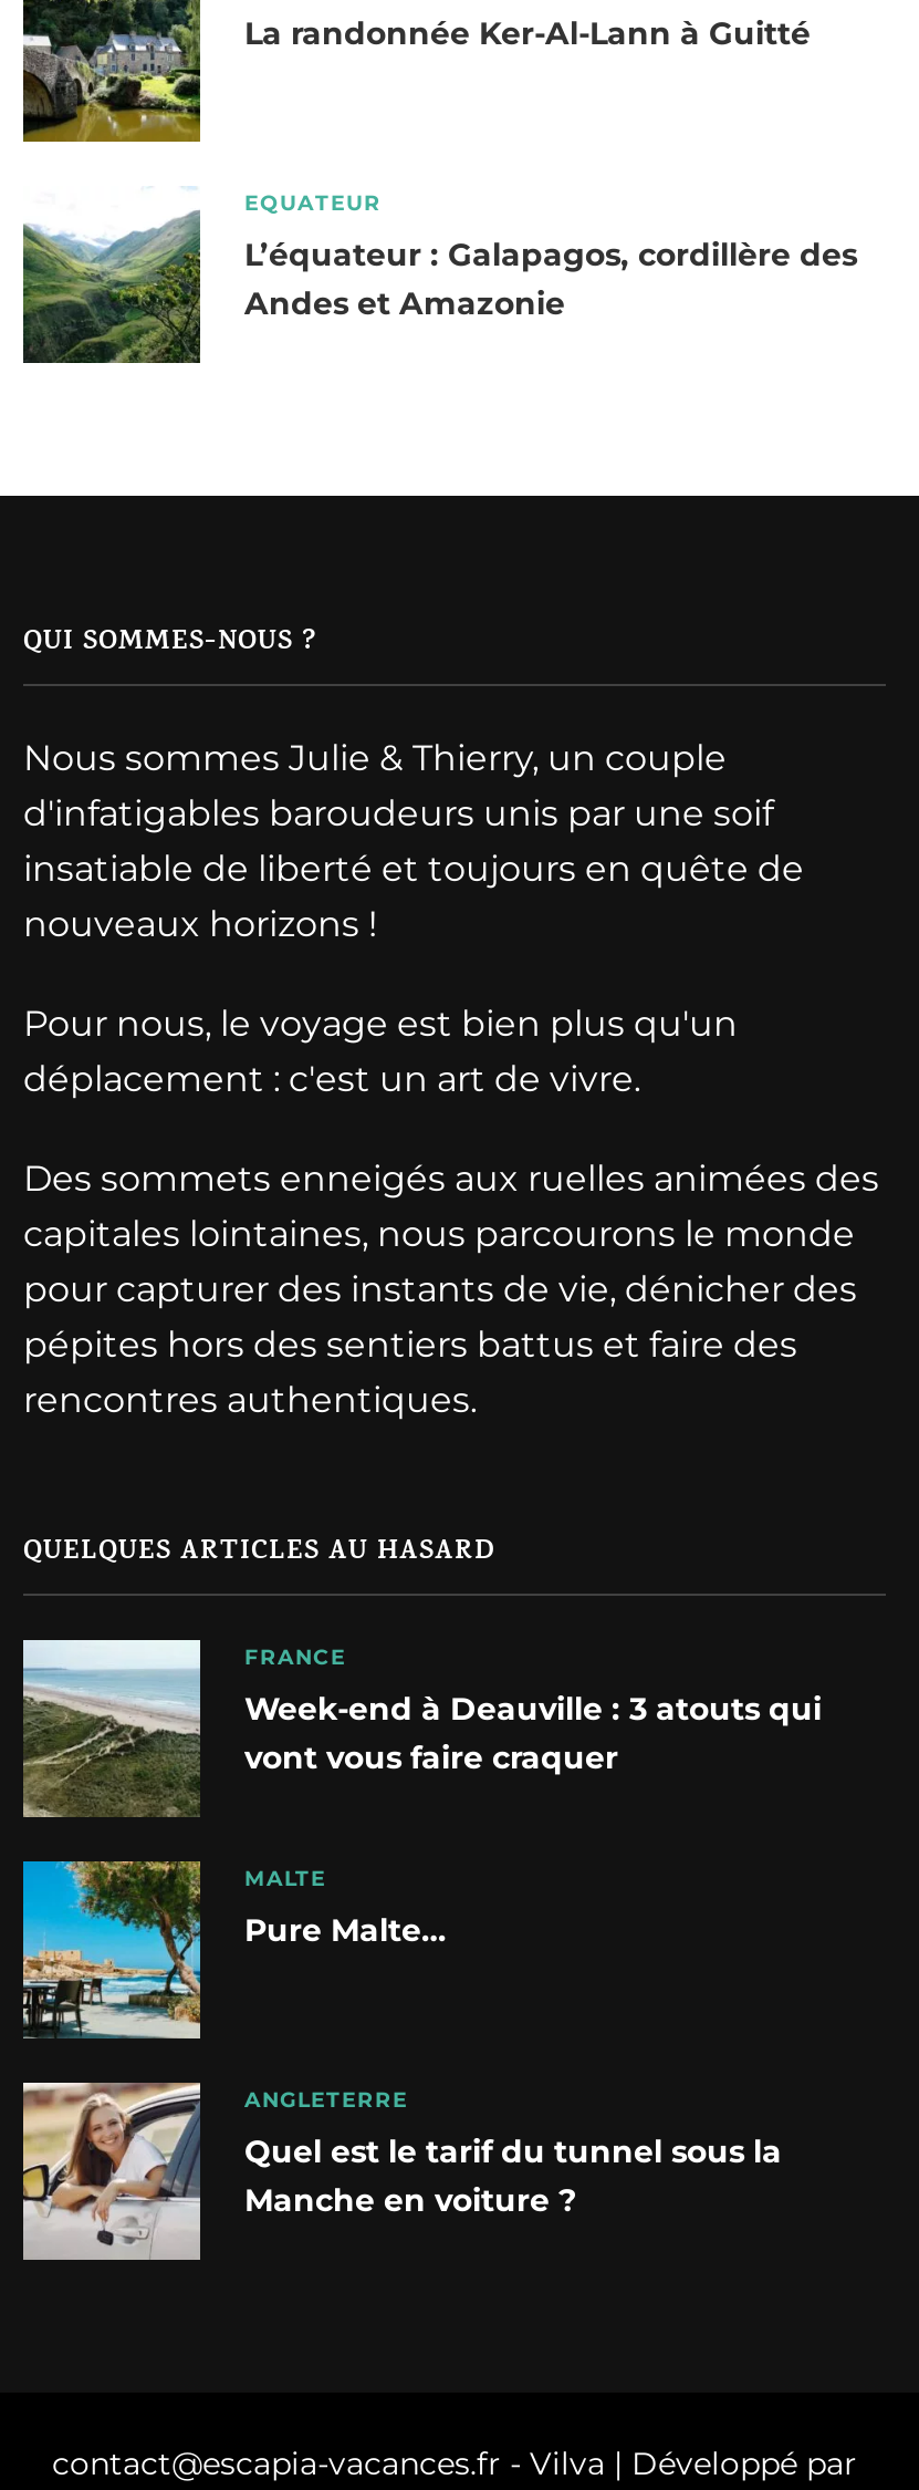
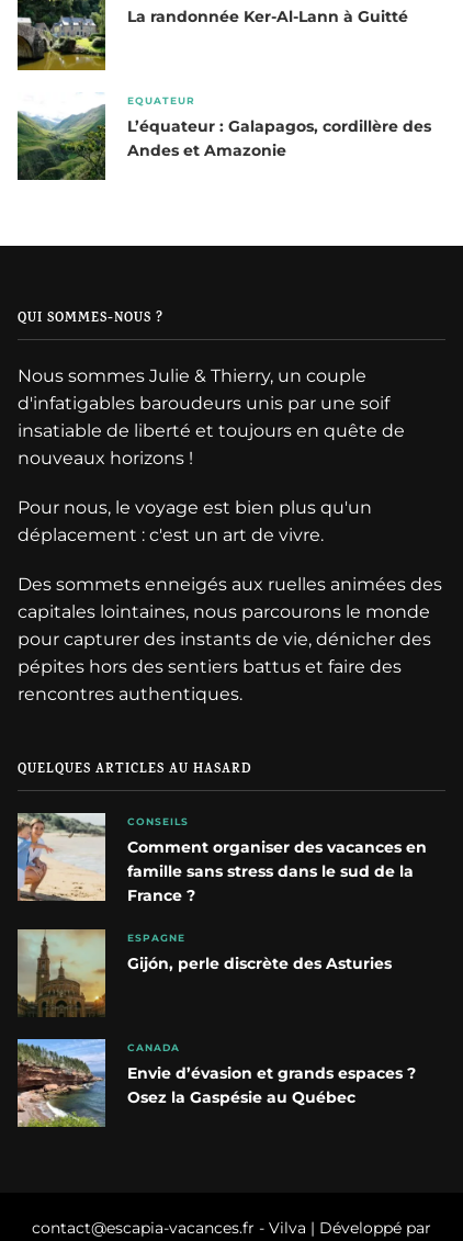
- [image]
- FRANCE
+ [image]
+ CONSEILS

- Week-end à Deauville : 3 atouts qui
- vont vous faire craquer
+ Comment organiser des vacances en
+ famille sans stress dans le sud de la
+ France ?

- [image]
- MALTE
+ [image]
+ ESPAGNE

- Pure Malte…
+ Gijón, perle discrète des Asturies

- [image]
- ANGLETERRE
+ [image]
+ CANADA

- Quel est le tarif du tunnel sous la
- Manche en voiture ?
+ Envie d’évasion et grands espaces ?
+ Osez la Gaspésie au Québec
